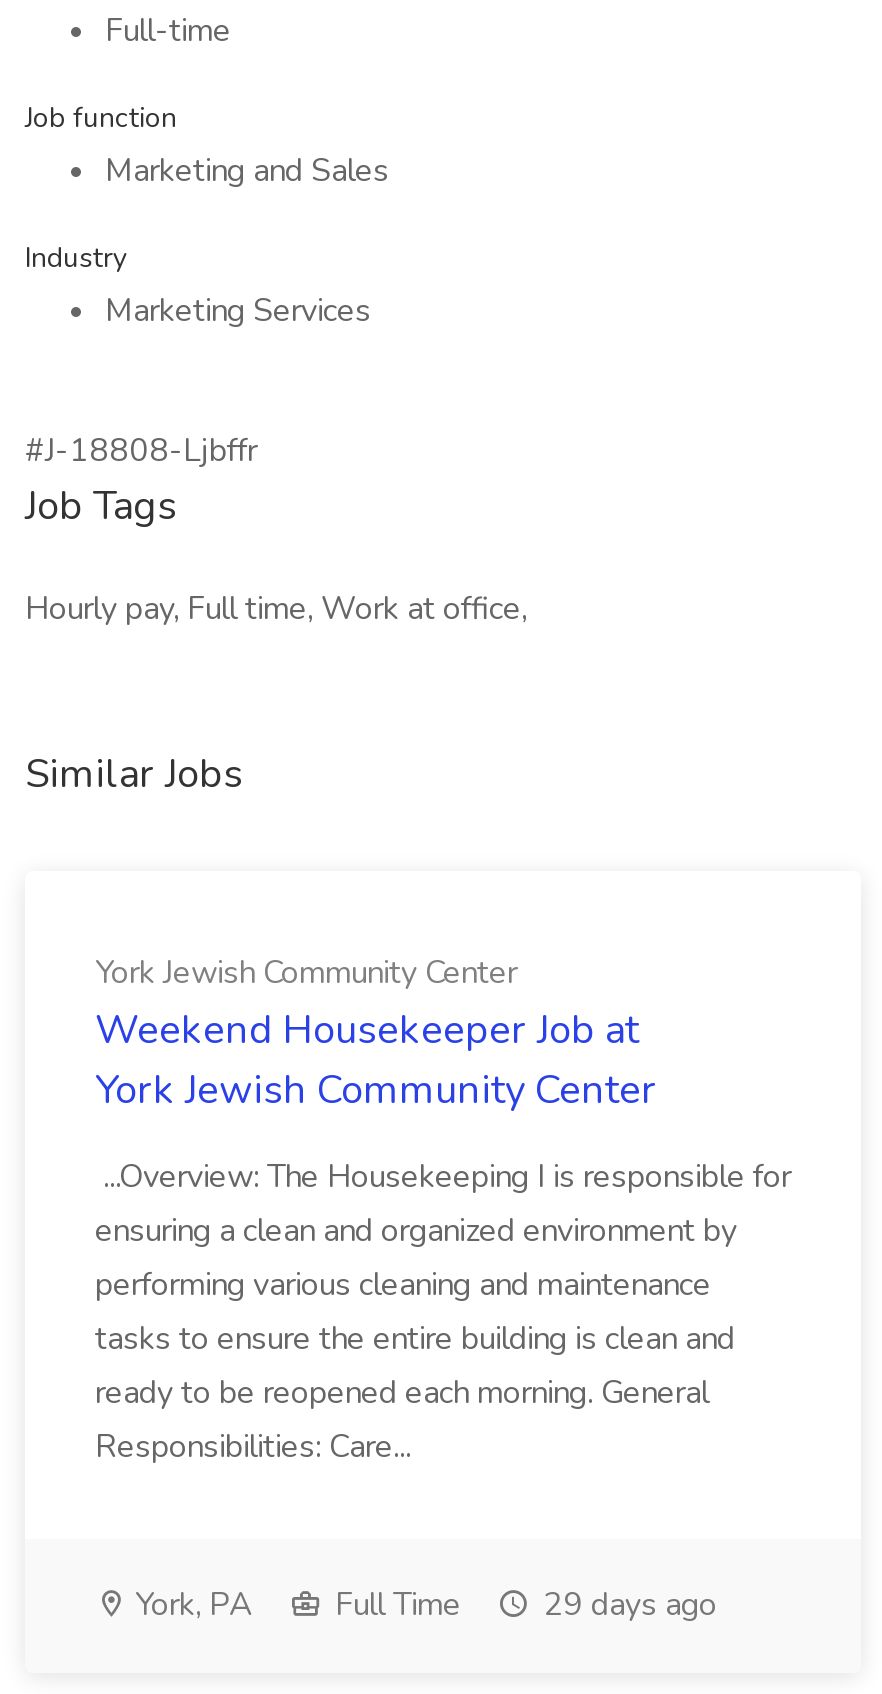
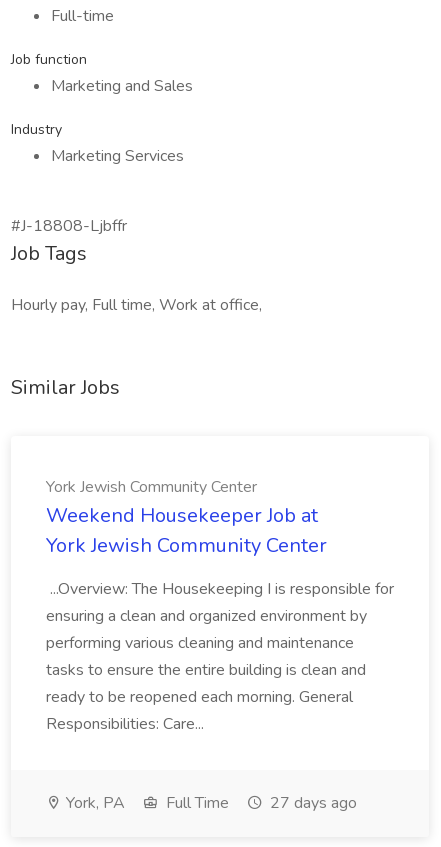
- York, PA Full Time 29 days ago
+ York, PA Full Time 27 days ago
